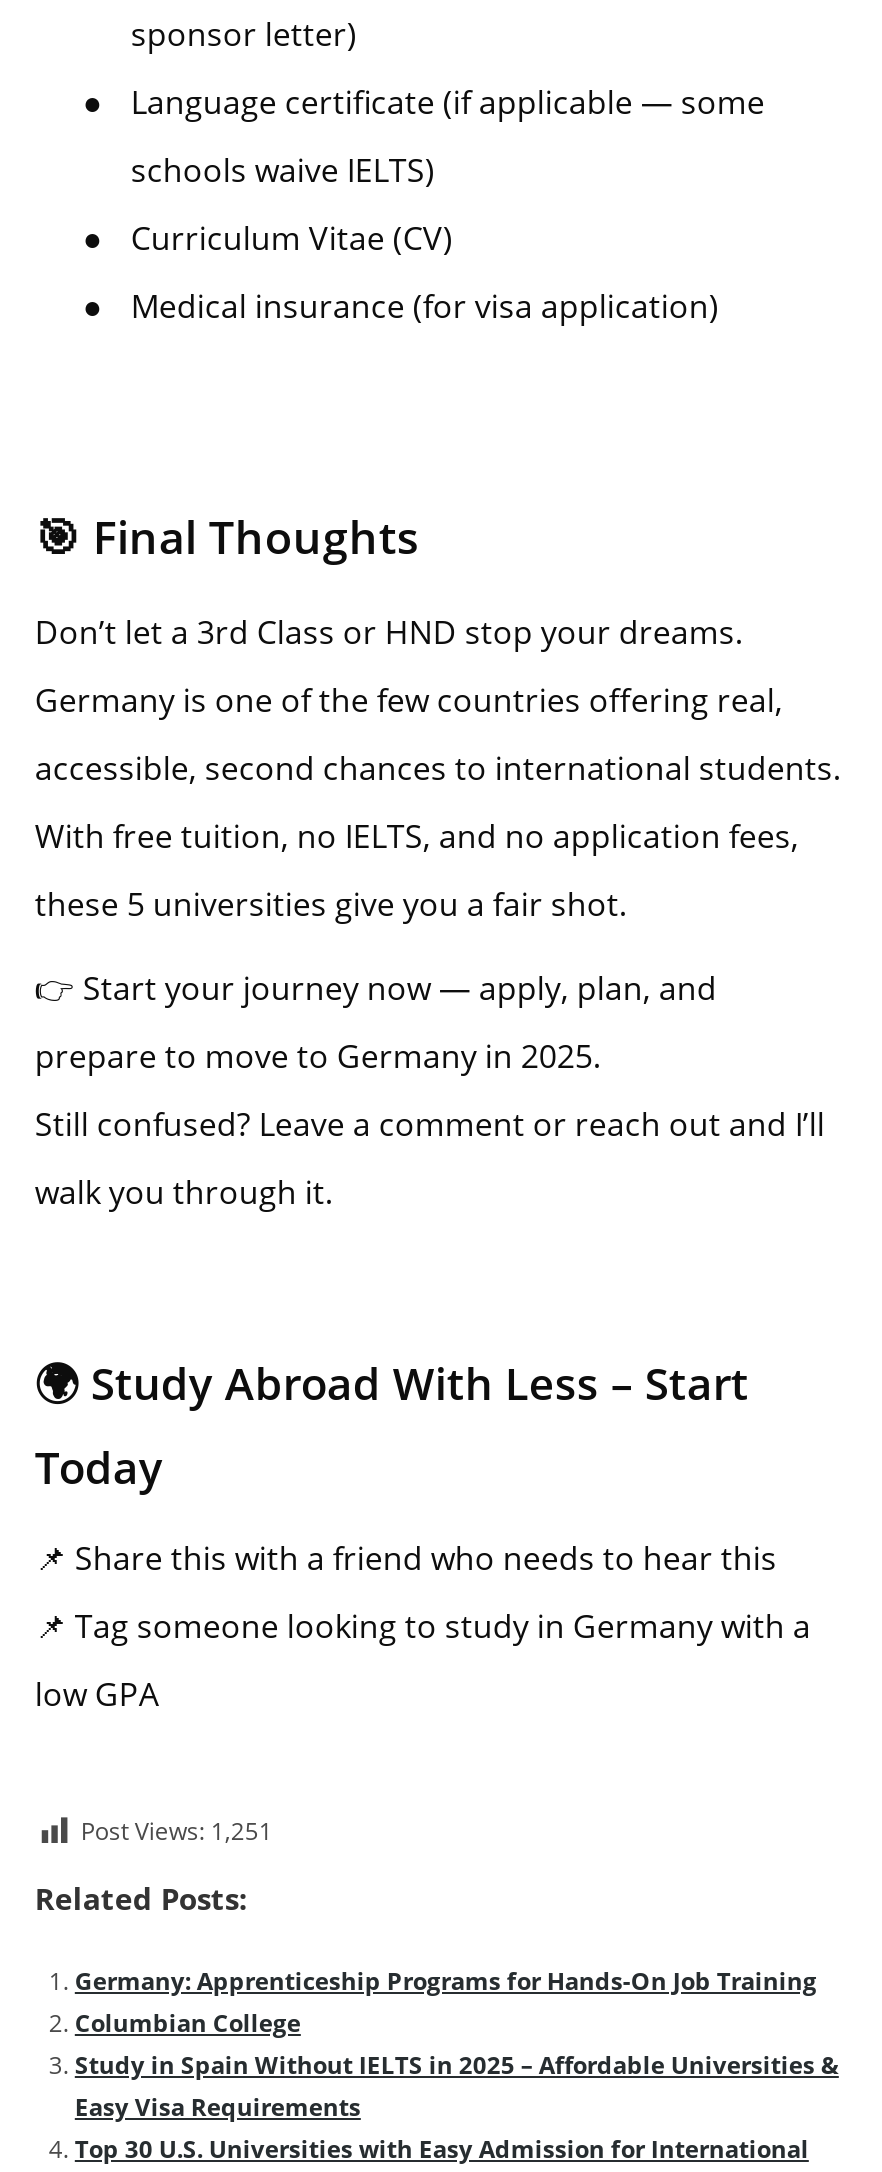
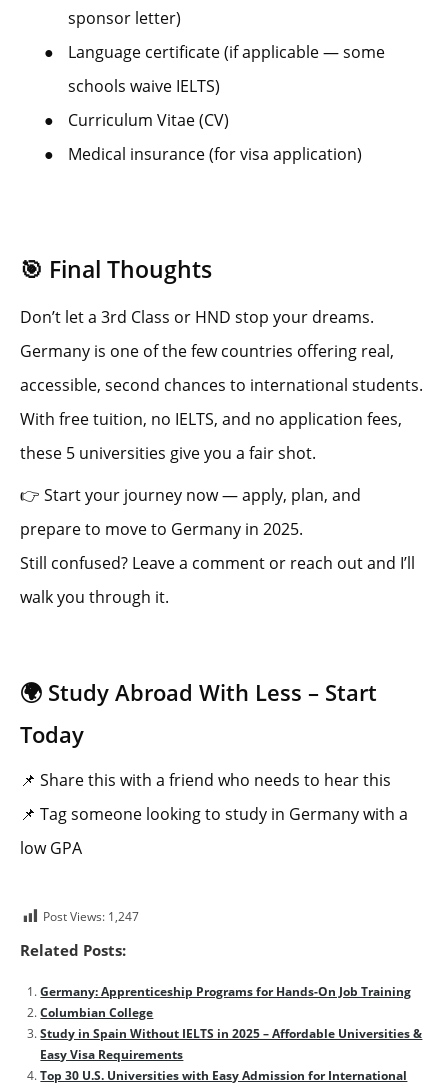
- Post Views: 1,251
+ Post Views: 1,247
